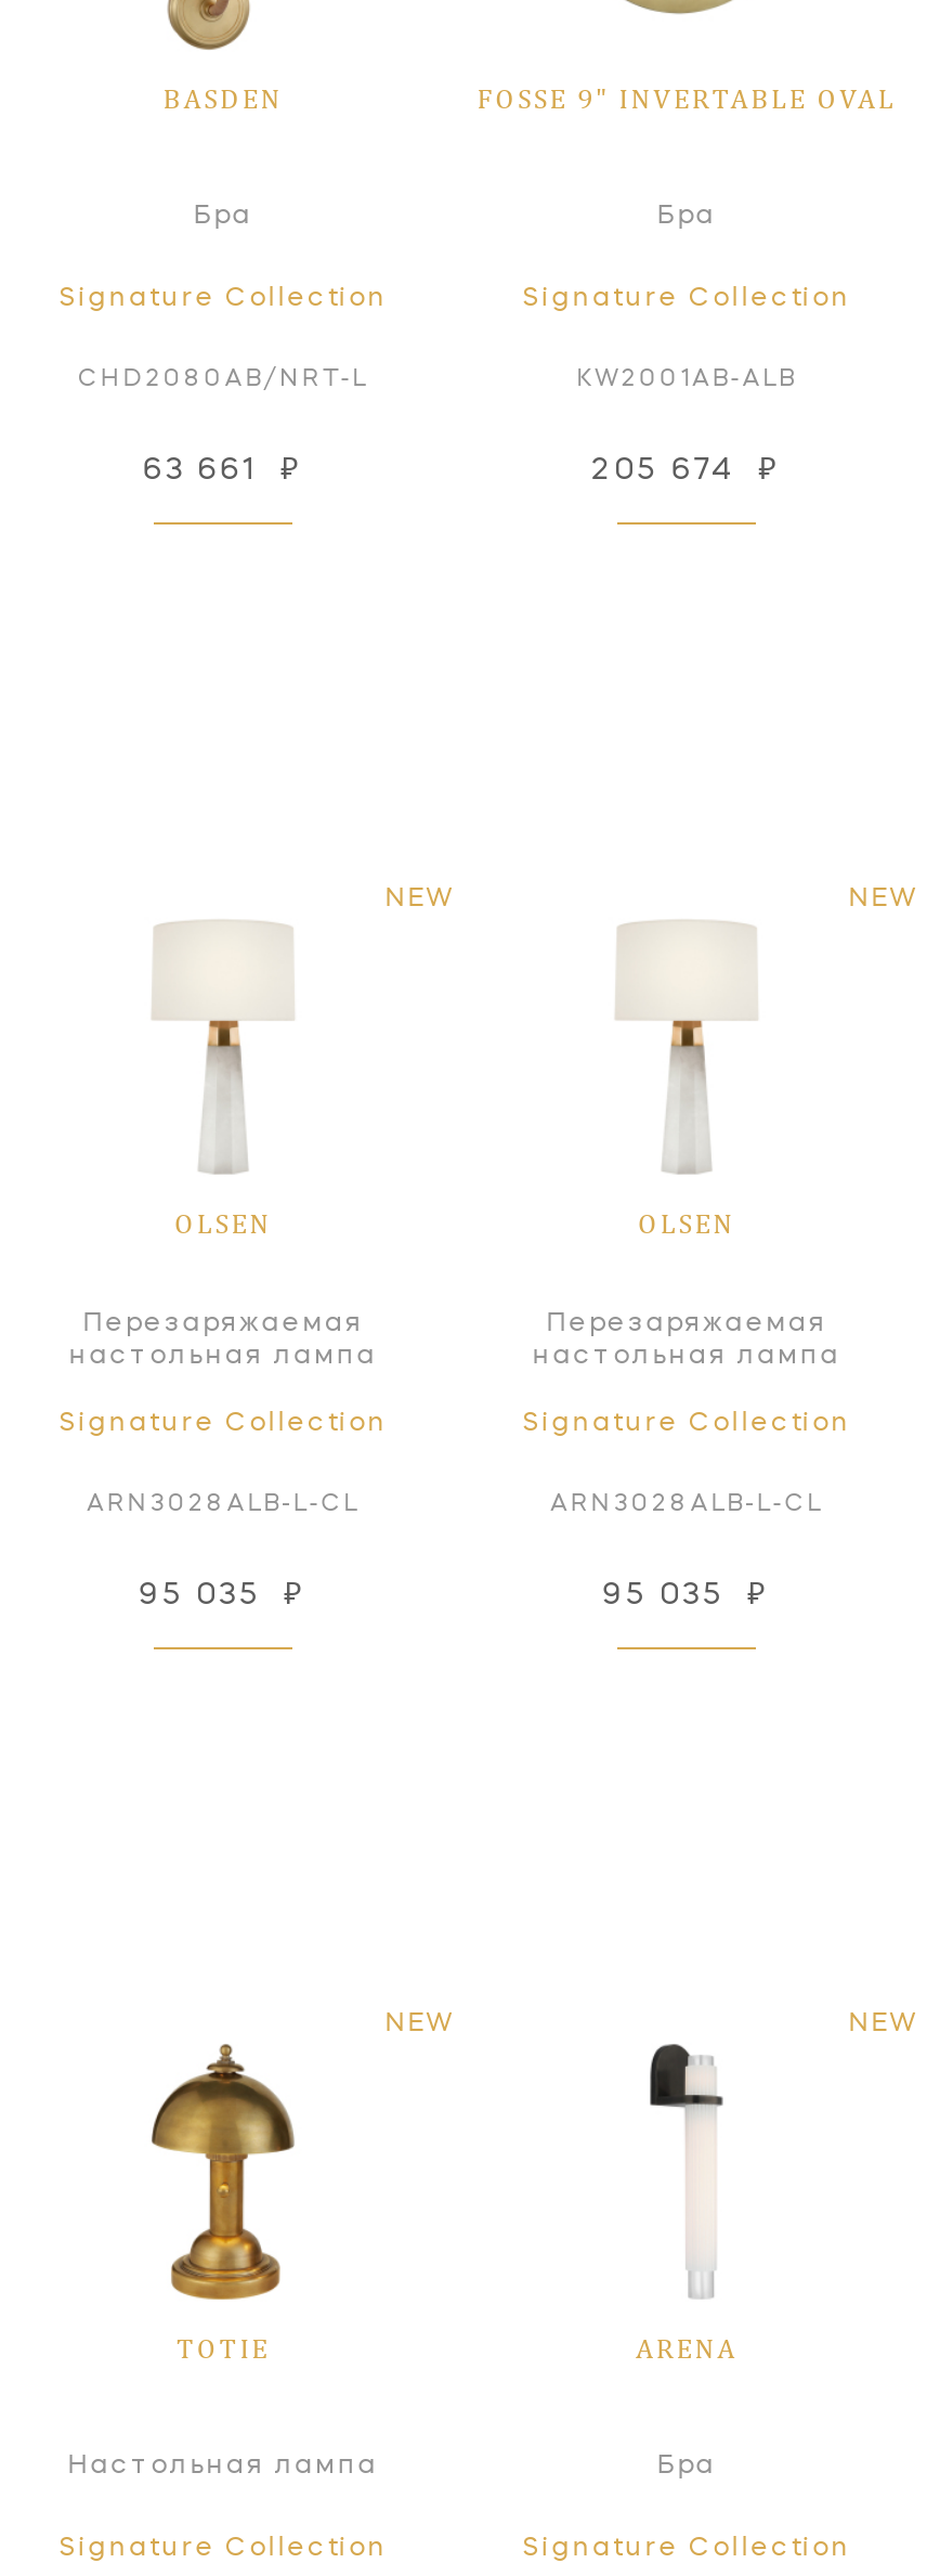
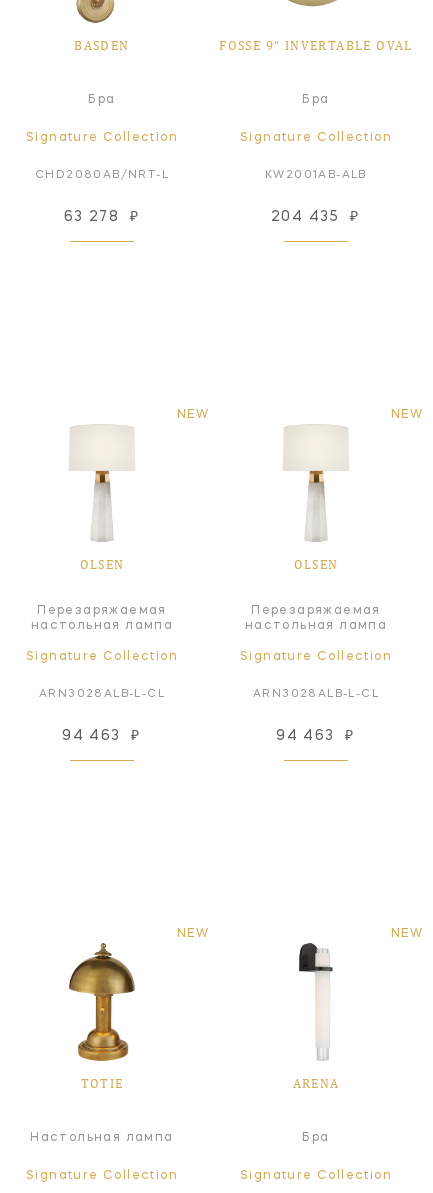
- 63 661 ₽
+ 63 278 ₽

- 205 674 ₽
+ 204 435 ₽

- 95 035 ₽
+ 94 463 ₽

- 95 035 ₽
+ 94 463 ₽
